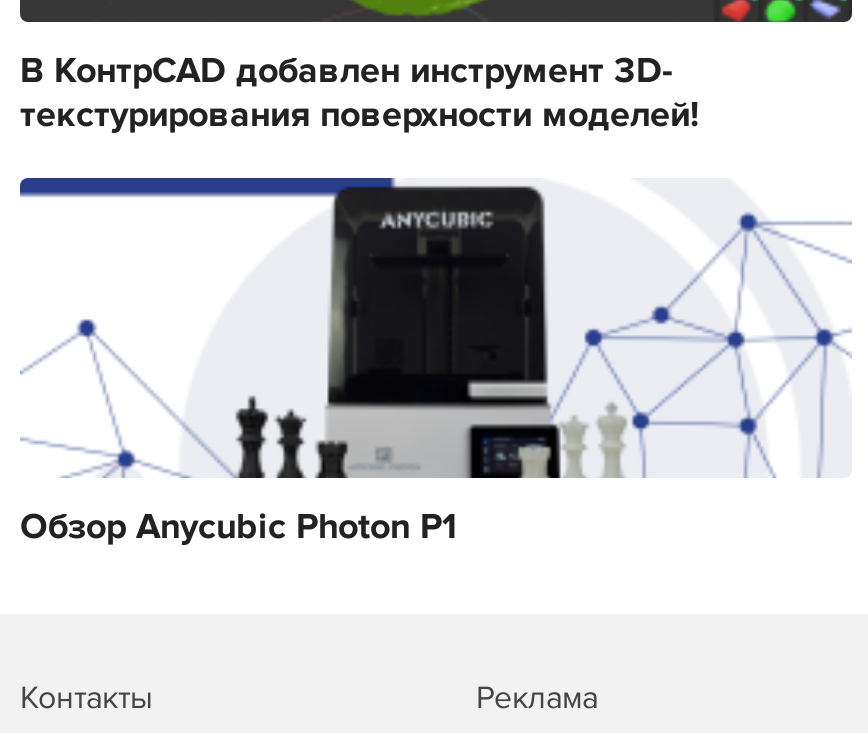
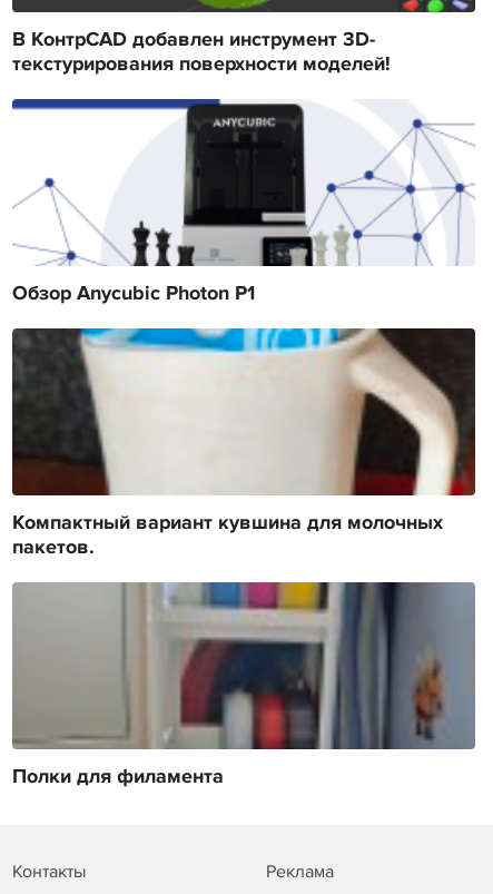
+ [image]
+ Полки для филамента

+ [image]
+ Компактный вариант кувшина для молочных
+ пакетов.
